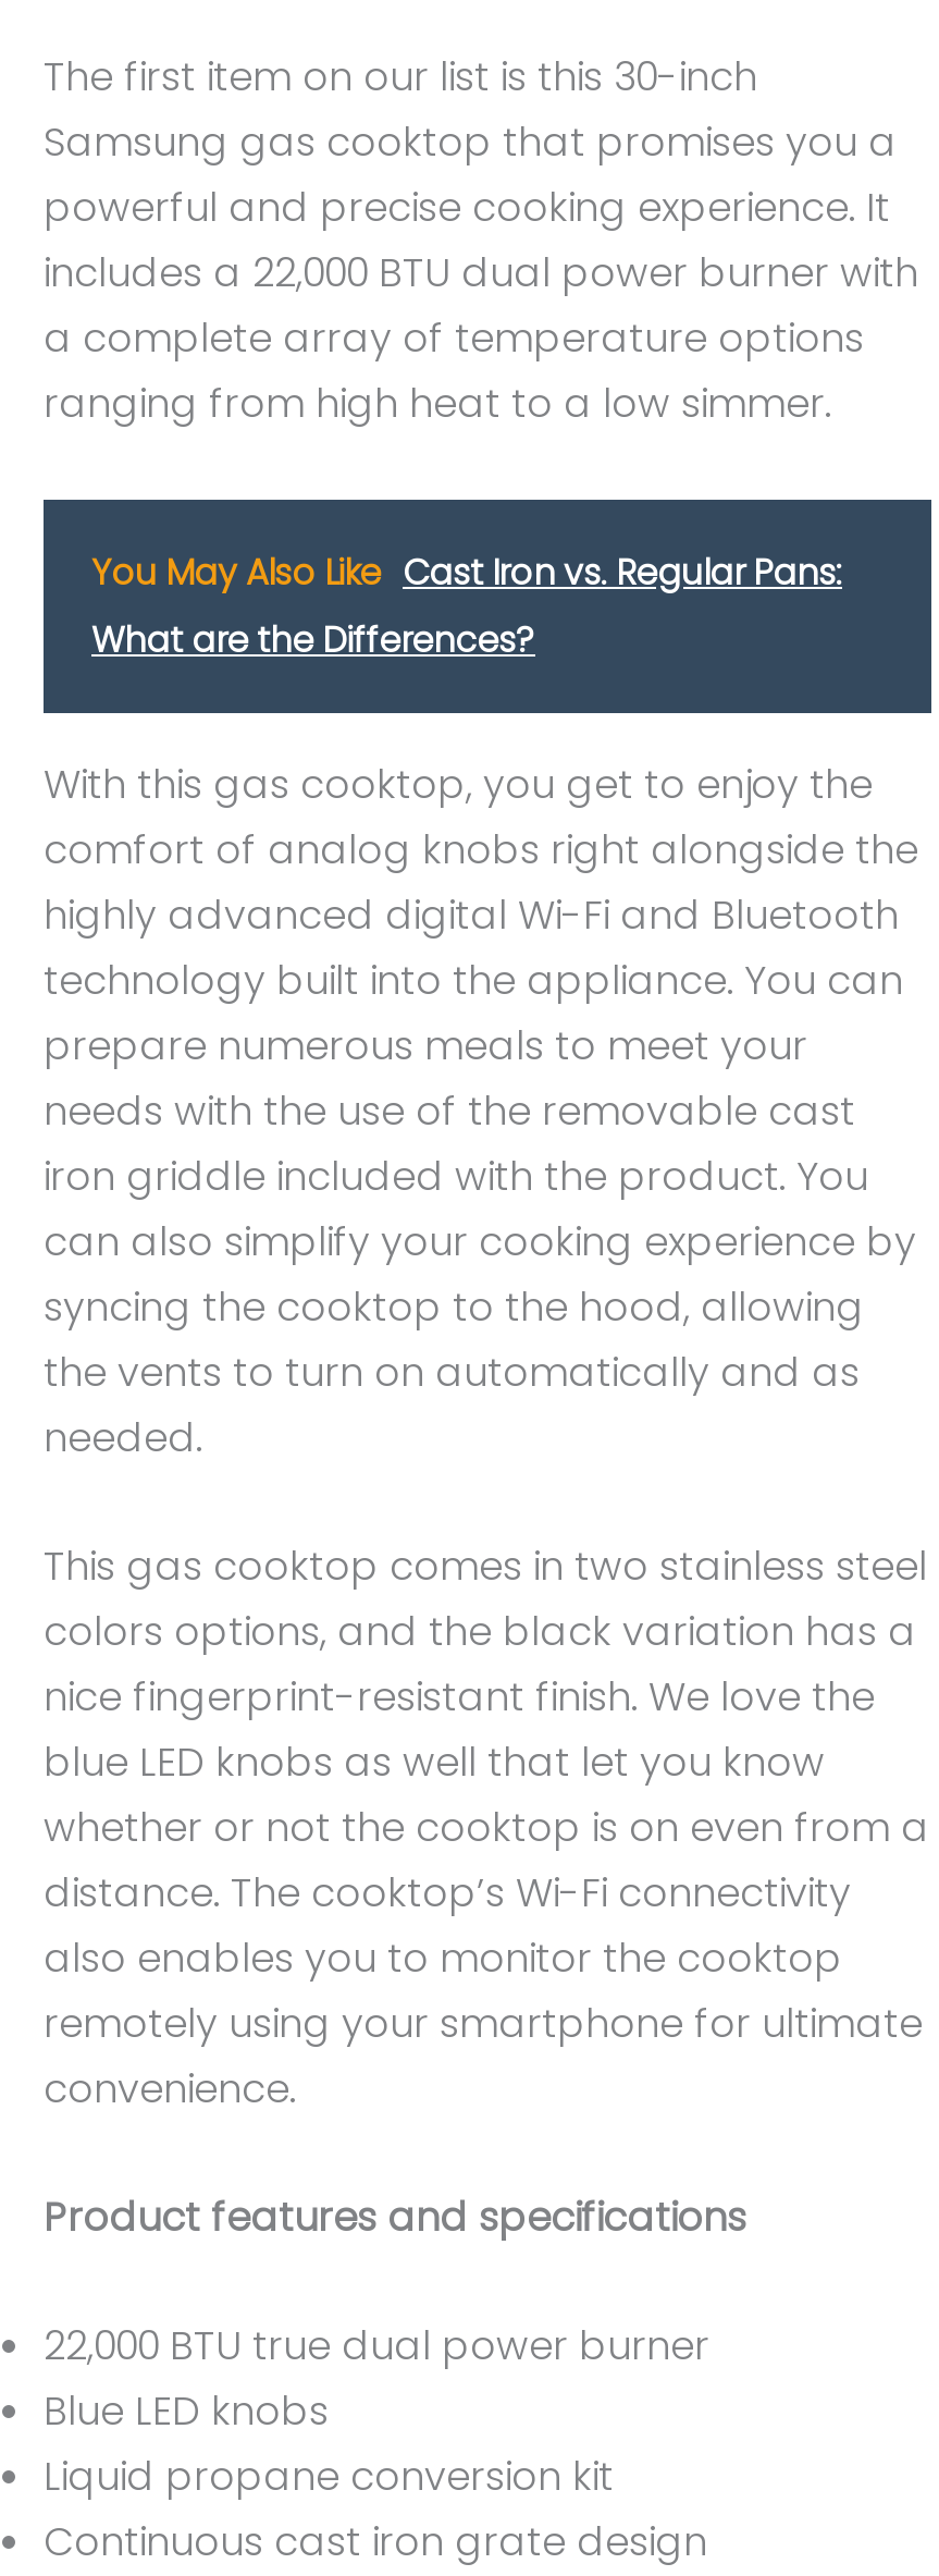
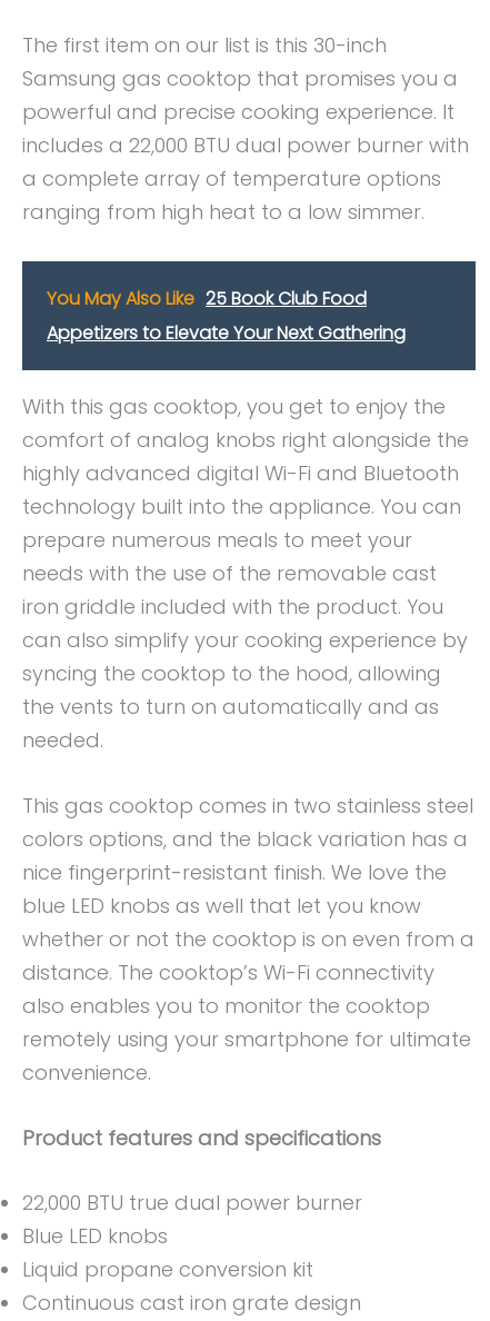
- You May Also Like Cast Iron vs. Regular Pans:
- What are the Differences?
+ You May Also Like 25 Book Club Food
+ Appetizers to Elevate Your Next Gathering
